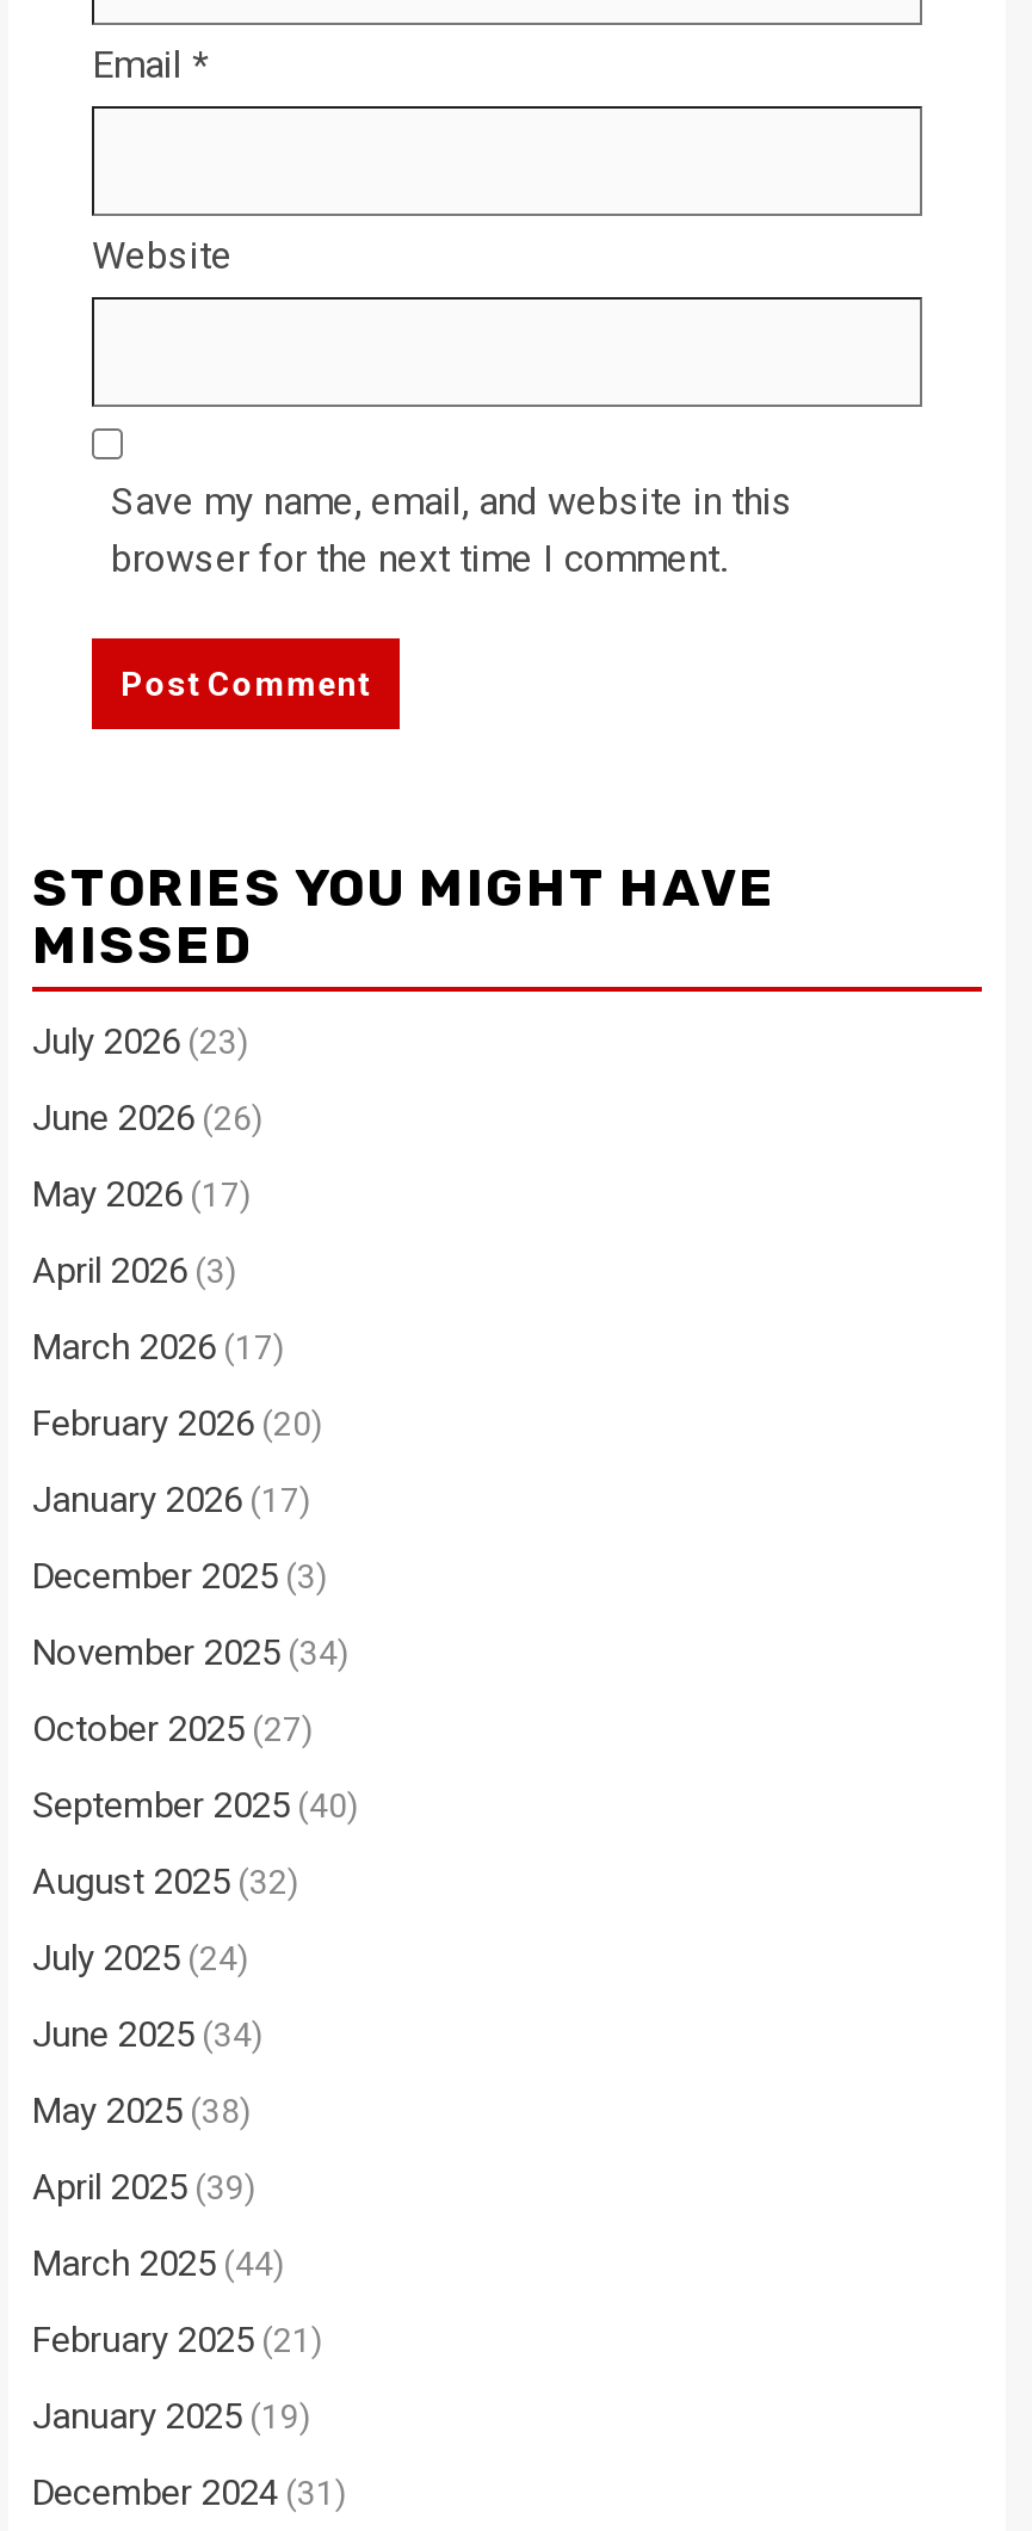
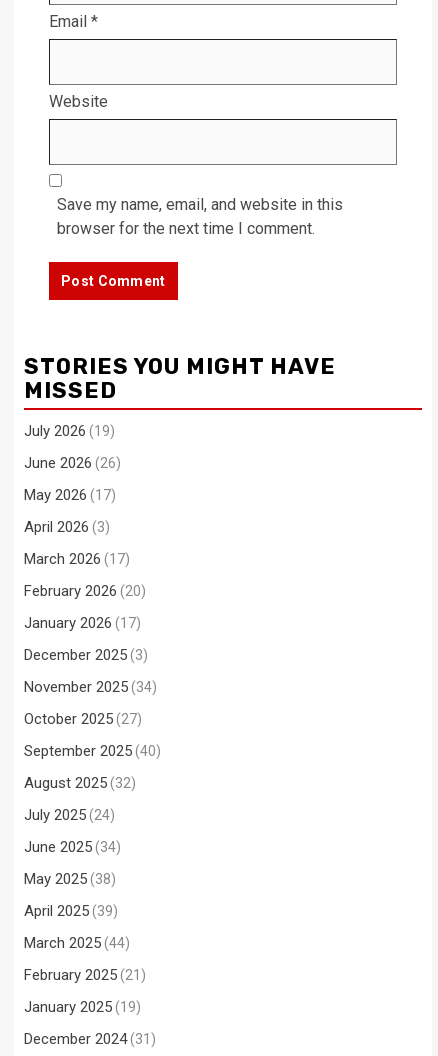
- July 2026 (23)
+ July 2026 (19)
